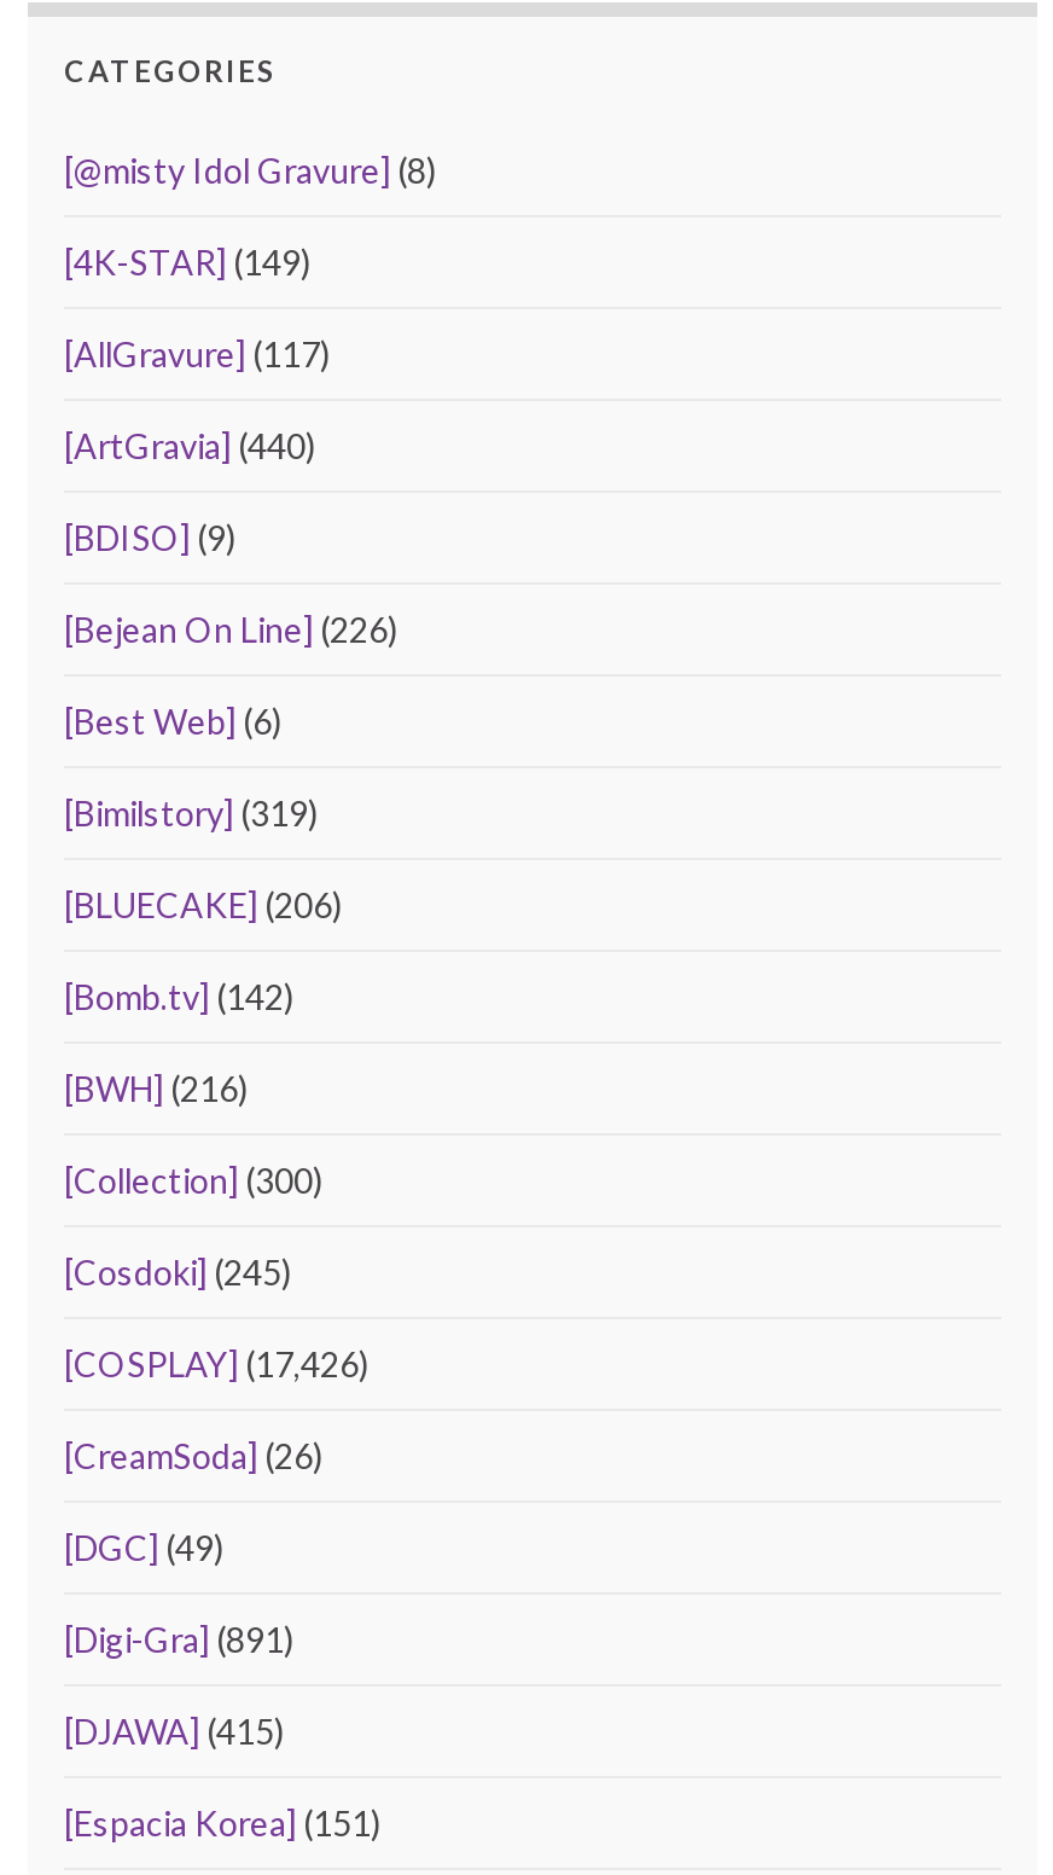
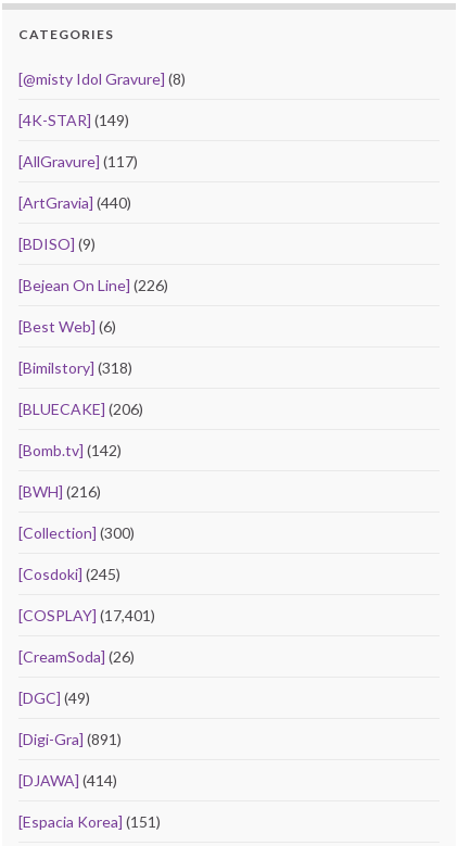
- [Bimilstory] (319)
+ [Bimilstory] (318)

- [COSPLAY] (17,426)
+ [COSPLAY] (17,401)

- [DJAWA] (415)
+ [DJAWA] (414)
